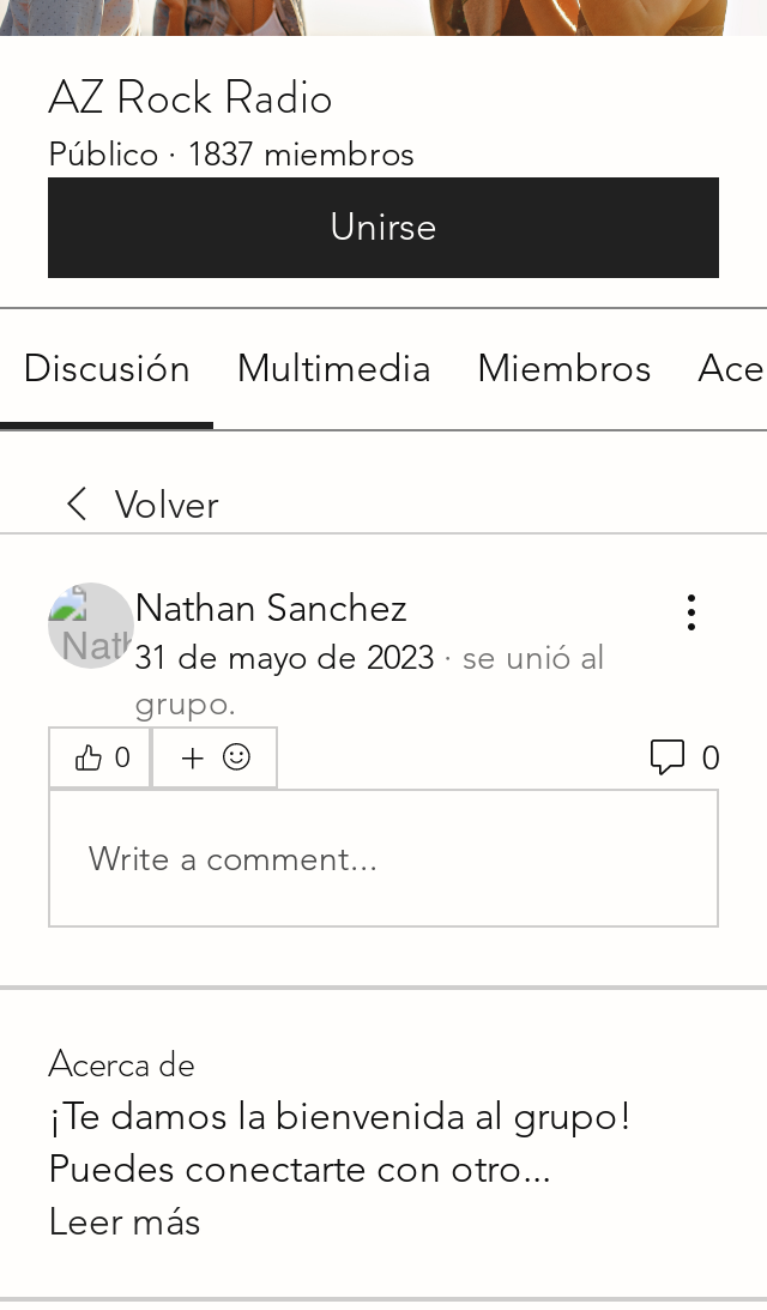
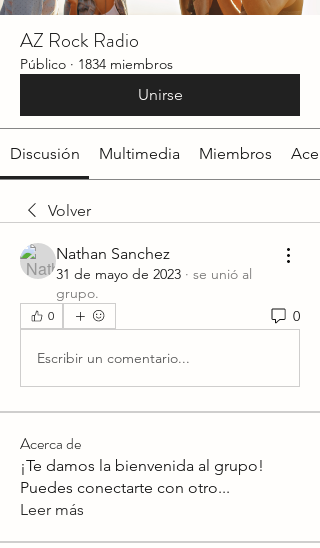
- Público · 1837 miembros
+ Público · 1834 miembros

- Write a comment...
+ Escribir un comentario...
